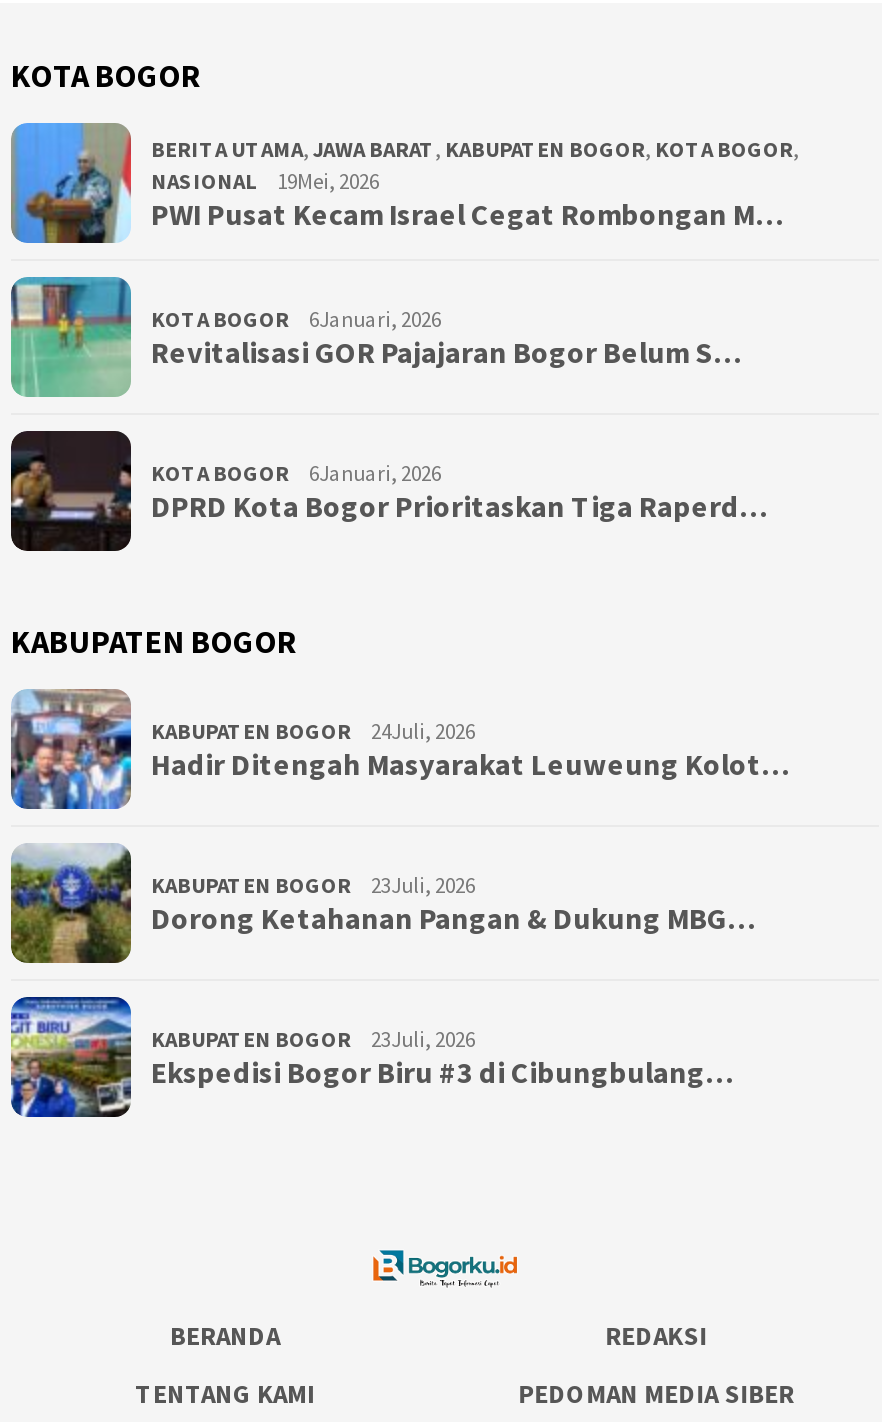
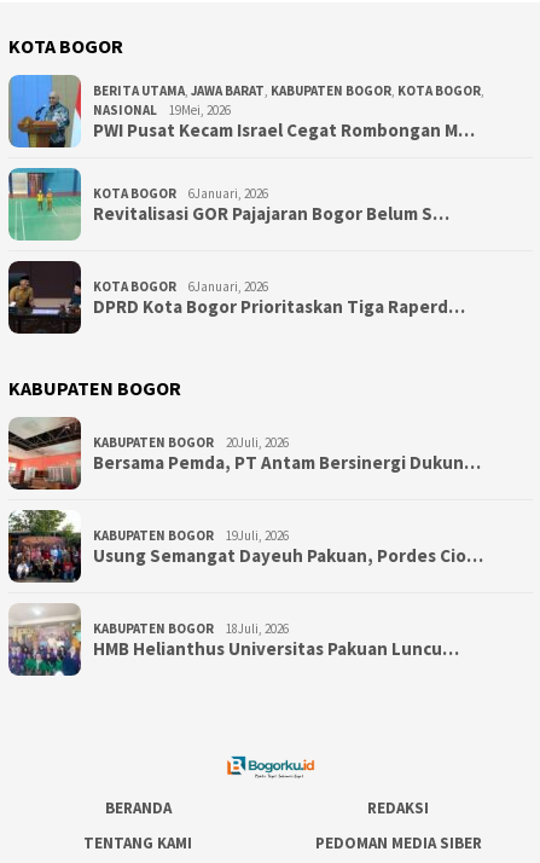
- [image]
- 24Juli, 2026
- Hadir Ditengah Masyarakat Leuweung Kolot…
+ [image]
+ 20Juli, 2026
+ Bersama Pemda, PT Antam Bersinergi Dukun…

- [image]
- 23Juli, 2026
- Dorong Ketahanan Pangan & Dukung MBG…
+ [image]
+ 19Juli, 2026
+ Usung Semangat Dayeuh Pakuan, Pordes Cio…

- [image]
- 23Juli, 2026
- Ekspedisi Bogor Biru #3 di Cibungbulang…
+ [image]
+ 18Juli, 2026
+ HMB Helianthus Universitas Pakuan Luncu…
